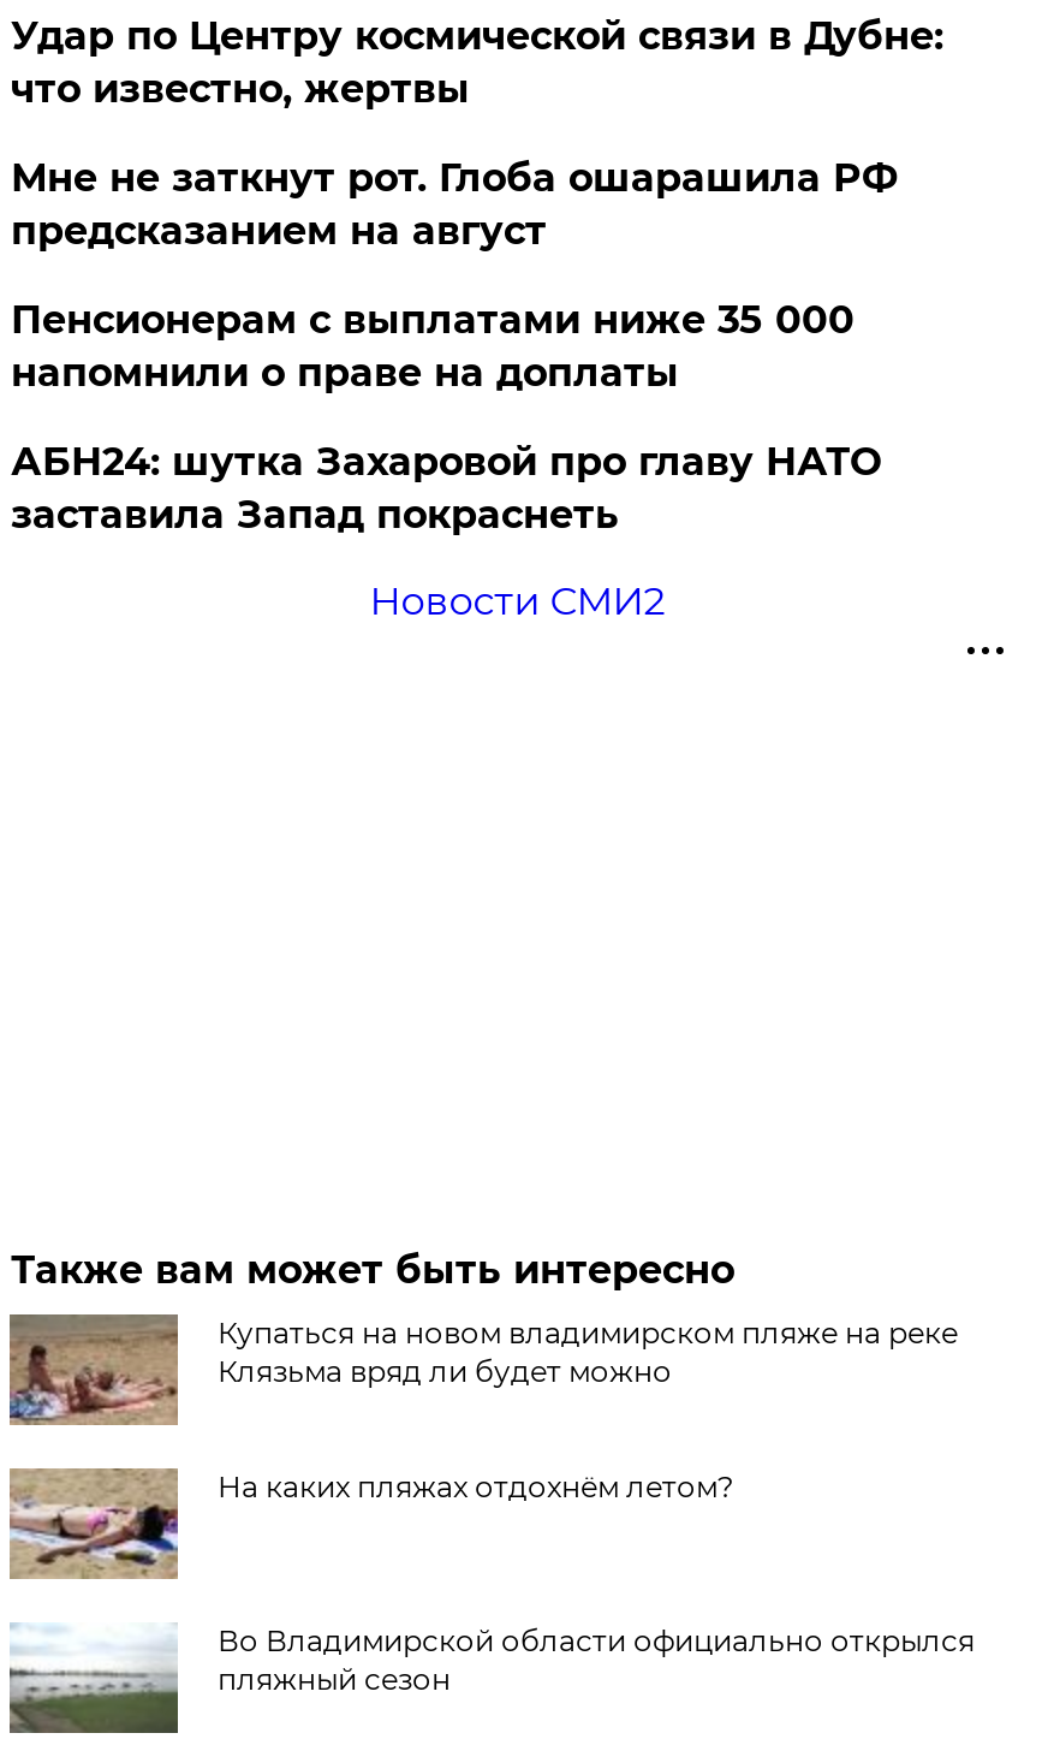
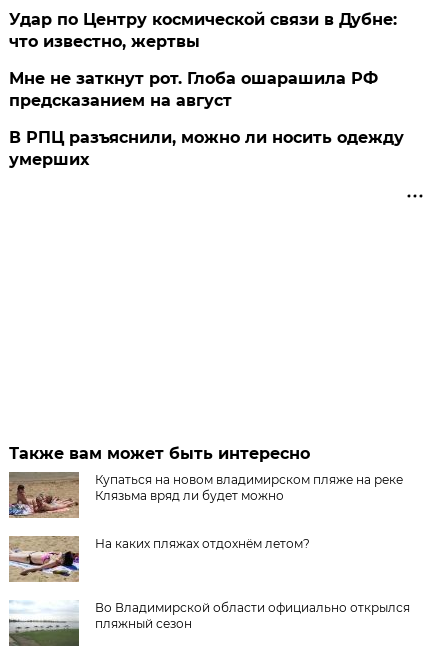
- Пенсионерам с выплатами ниже 35 000
- напомнили о праве на доплаты
- АБН24: шутка Захаровой про главу НАТО
- заставила Запад покраснеть
- Новости СМИ2
+ В РПЦ разъяснили, можно ли носить одежду
+ умерших
